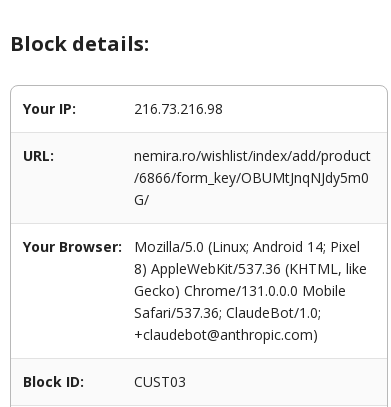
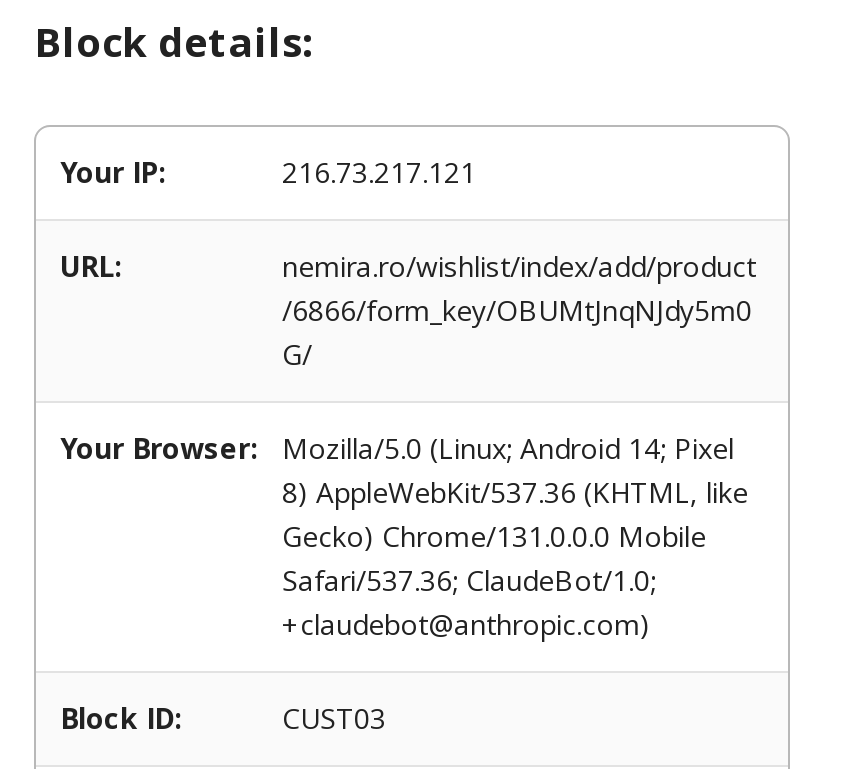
- 216.73.216.98
+ 216.73.217.121
